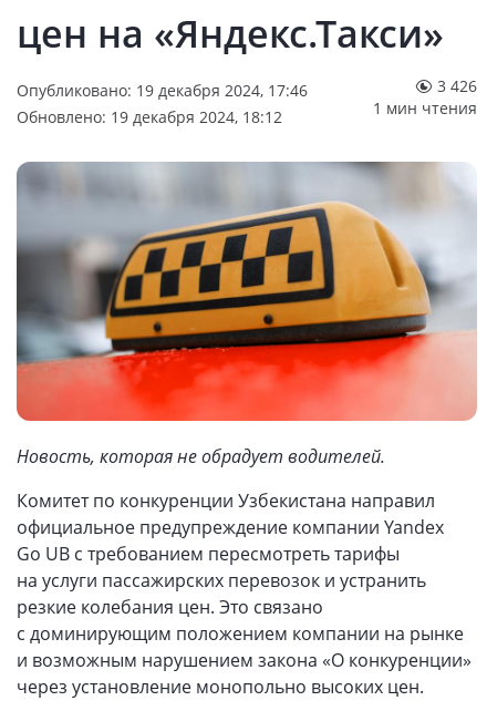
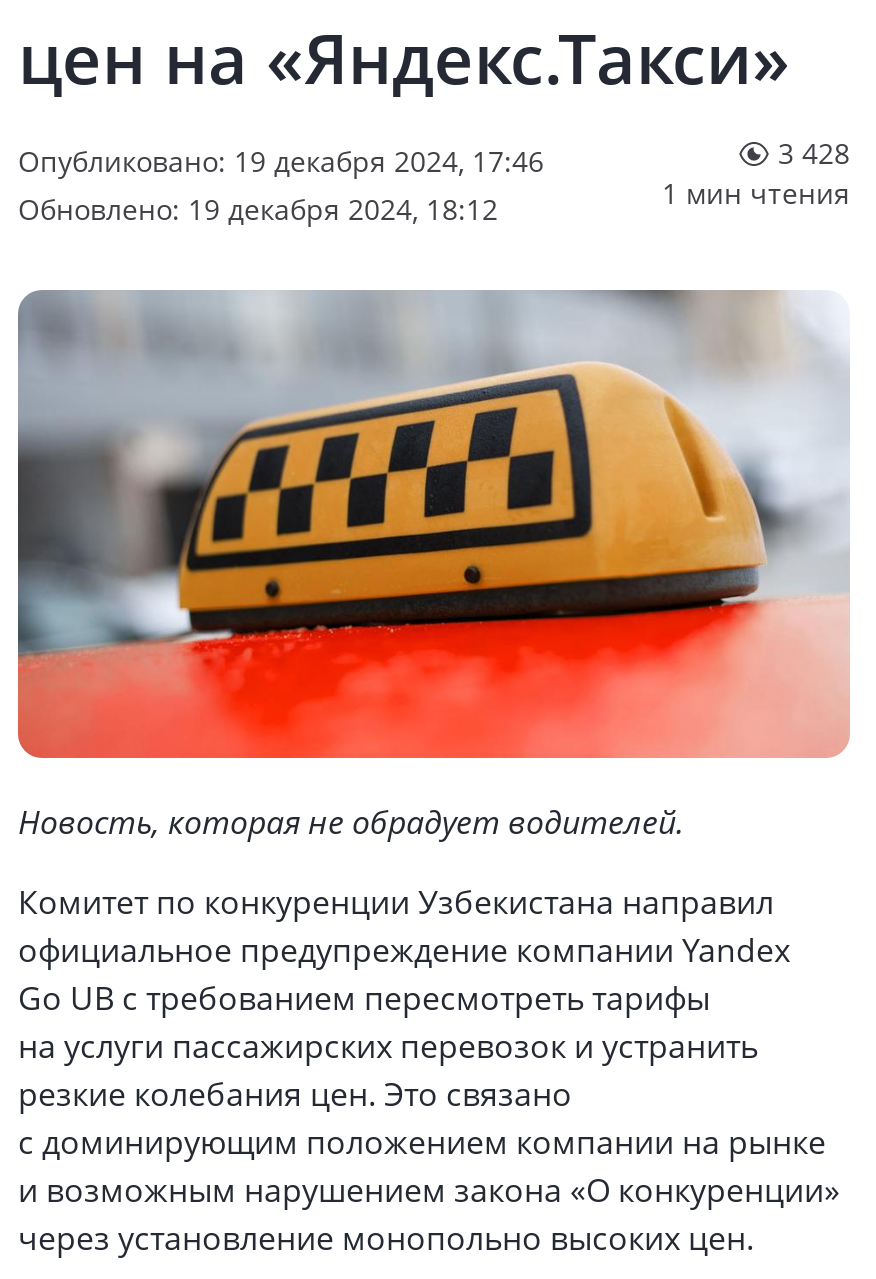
- 3 426
+ 3 428
